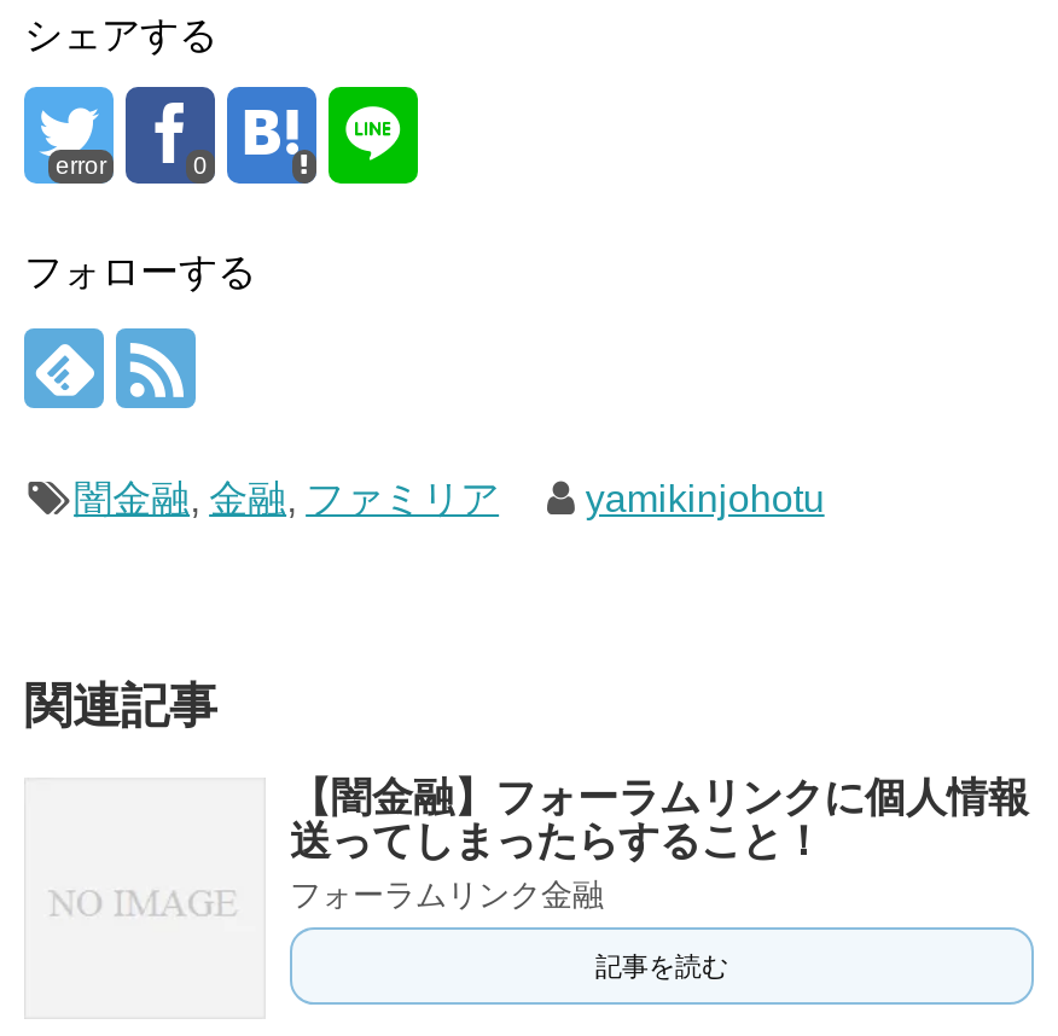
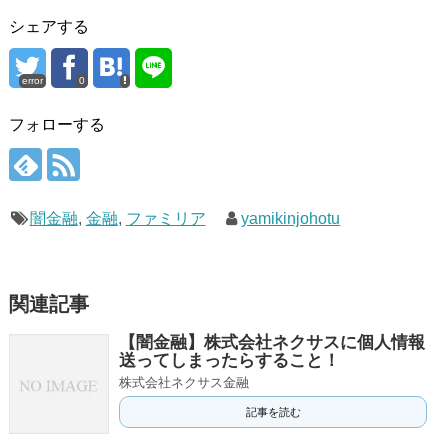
- 【闇金融】フォーラムリンクに個人情報
+ 【闇金融】株式会社ネクサスに個人情報

- フォーラムリンク金融
+ 株式会社ネクサス金融
